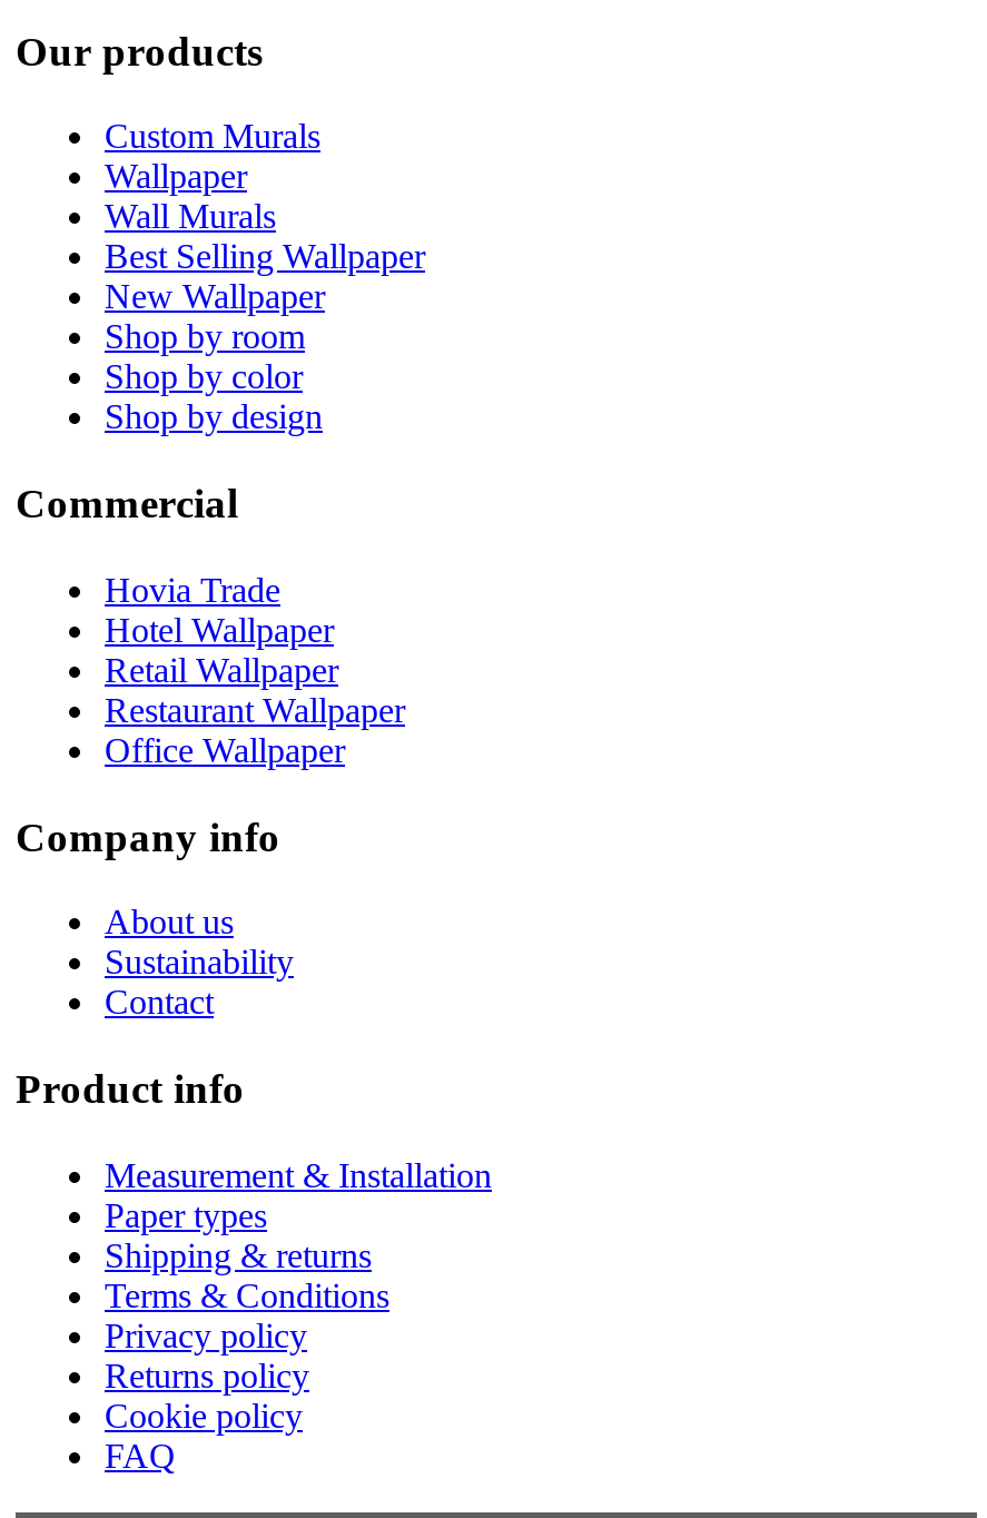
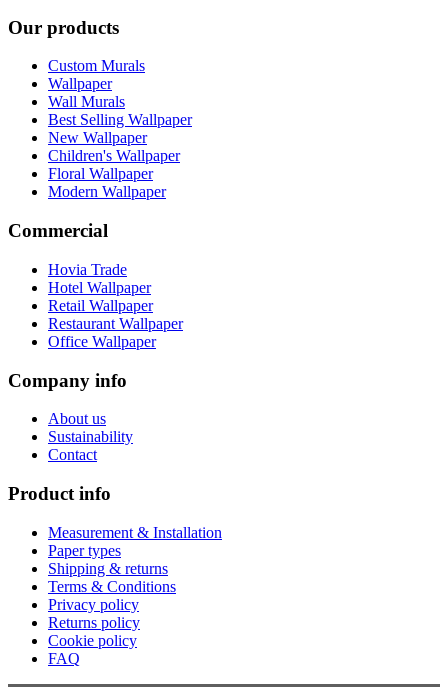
- Shop by room
- Shop by color
- Shop by design
+ Children's Wallpaper
+ Floral Wallpaper
+ Modern Wallpaper
